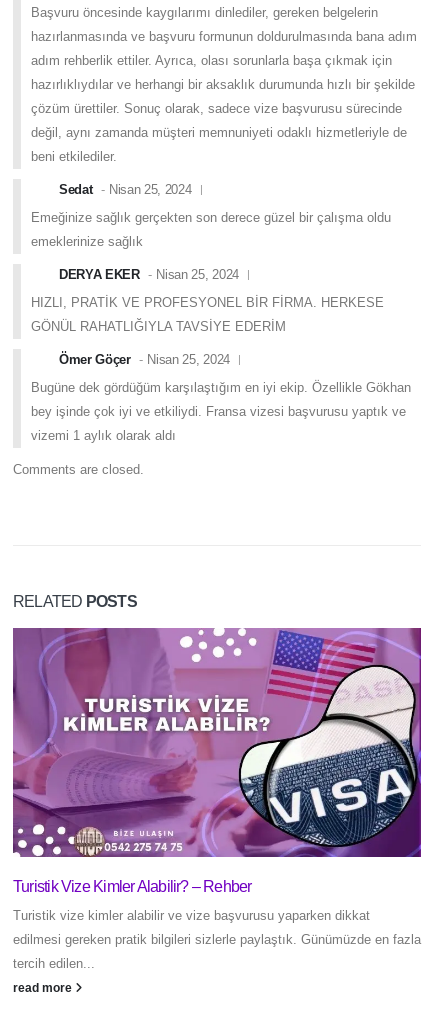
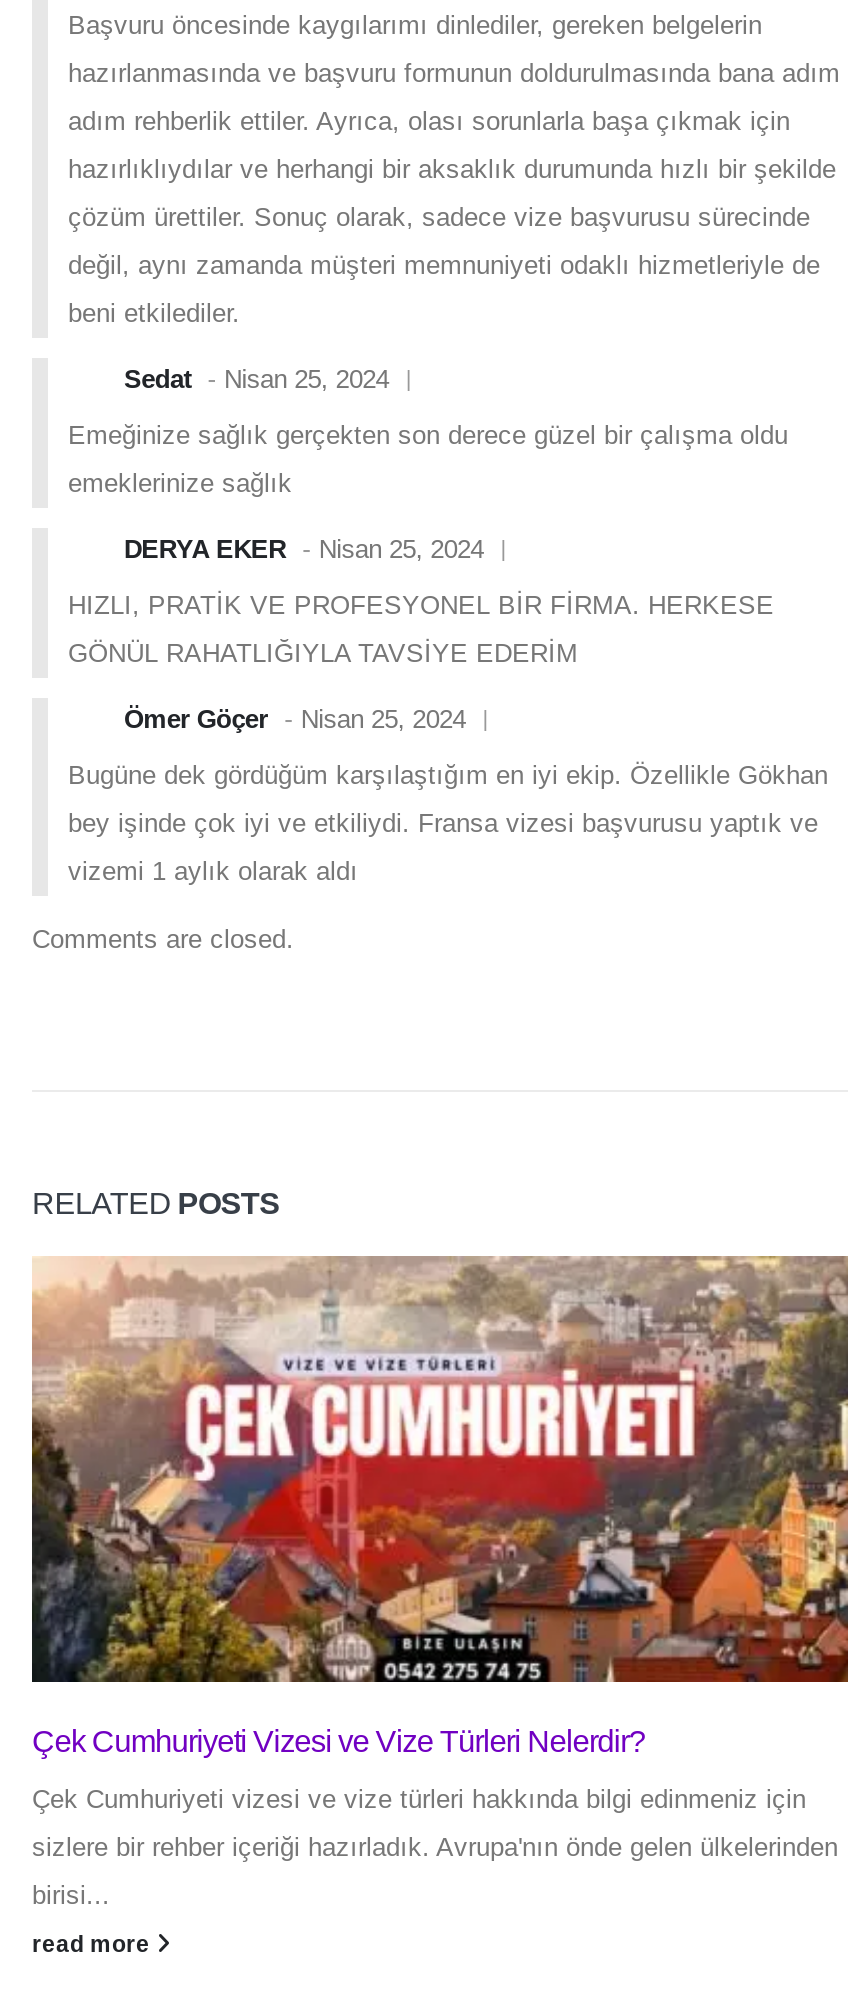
- [image]
- Turistik Vize Kimler Alabilir? – Rehber
+ [image]
+ Çek Cumhuriyeti Vizesi ve Vize Türleri Nelerdir?

- Turistik vize kimler alabilir ve vize başvurusu yaparken dikkat
+ Çek Cumhuriyeti vizesi ve vize türleri hakkında bilgi edinmeniz için

- edilmesi gereken pratik bilgileri sizlerle paylaştık. Günümüzde en fazla
+ sizlere bir rehber içeriği hazırladık. Avrupa'nın önde gelen ülkelerinden

- tercih edilen...
+ birisi...
